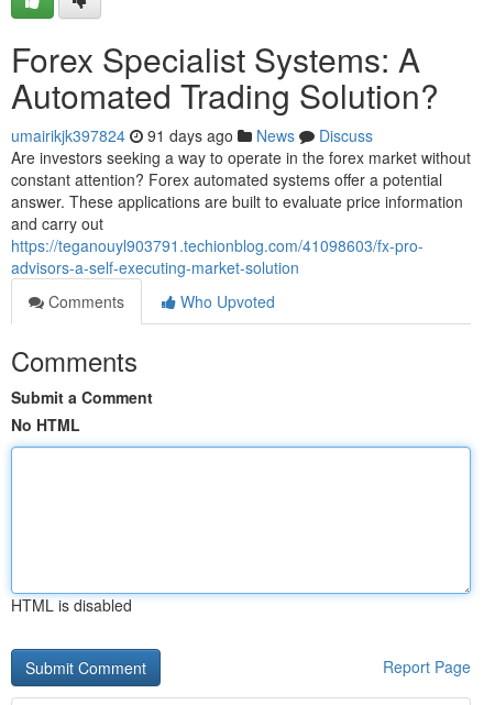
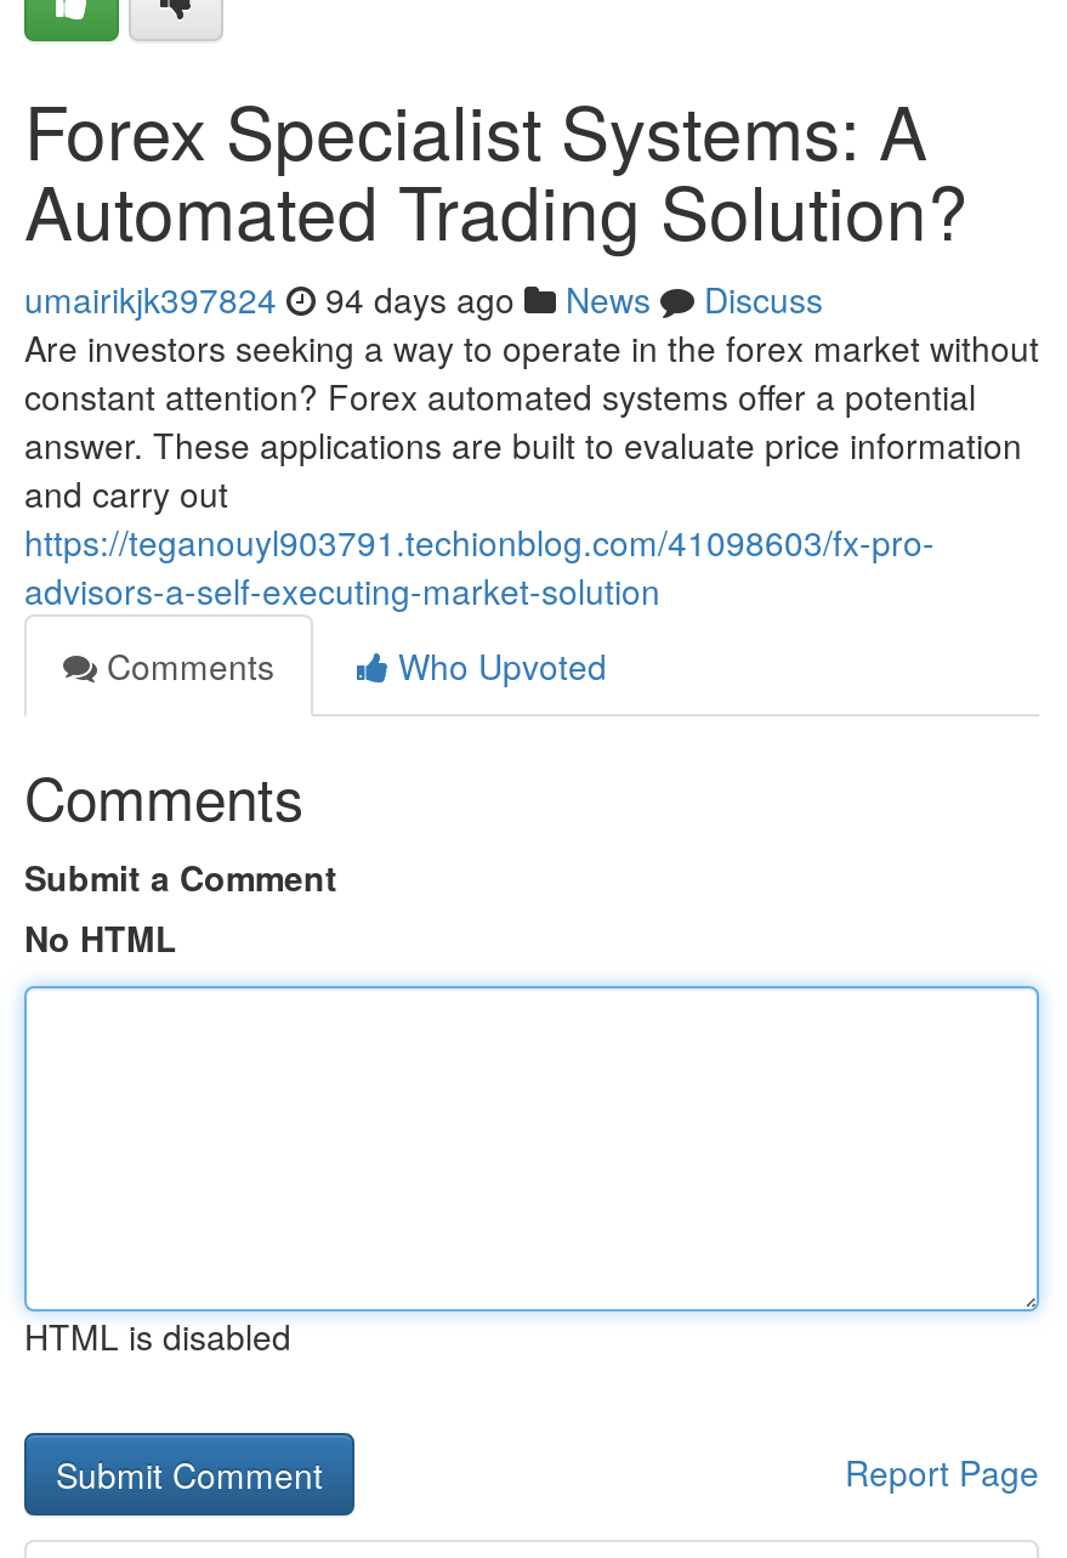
- umairikjk397824 91 days ago News Discuss
+ umairikjk397824 94 days ago News Discuss
